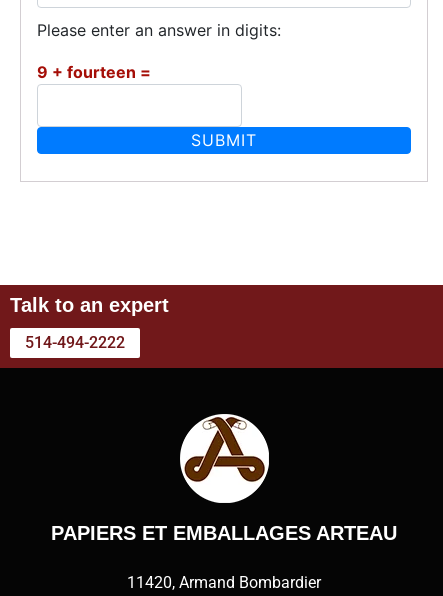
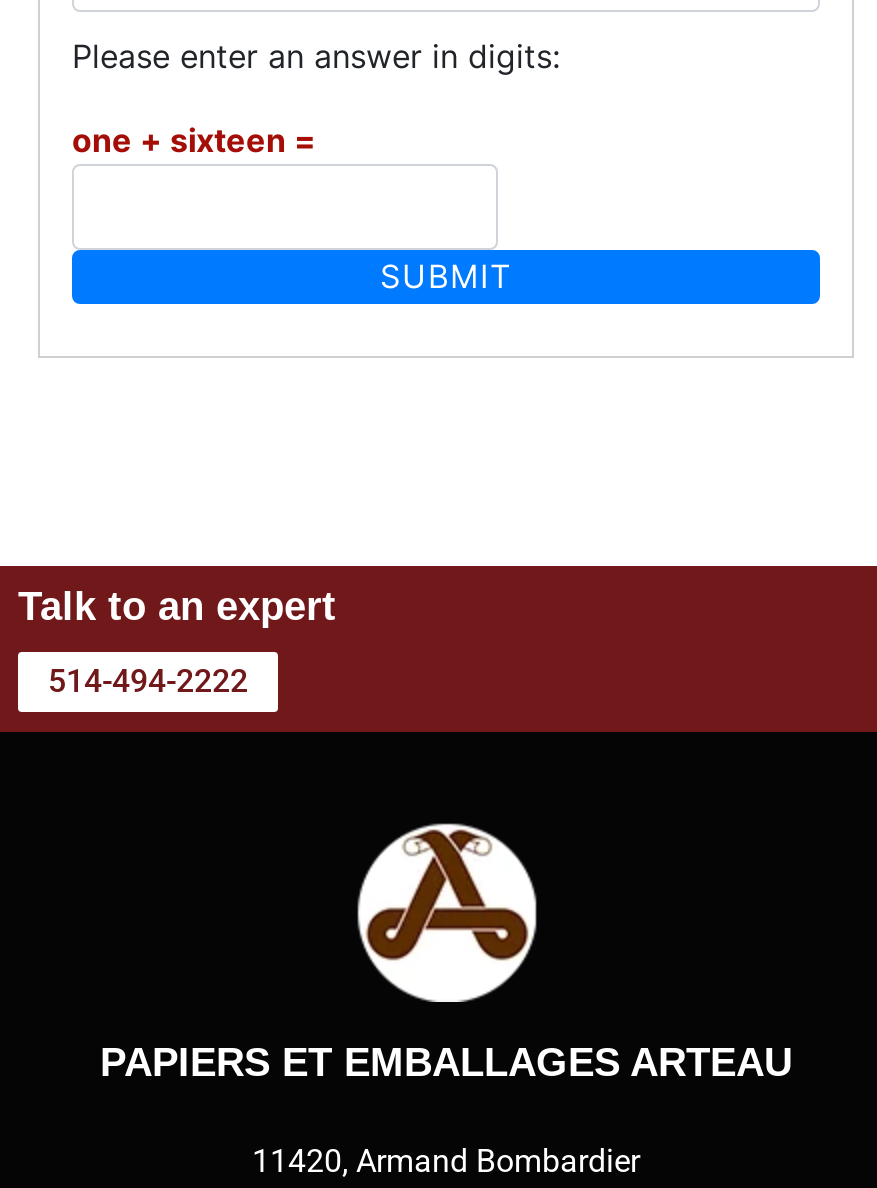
- 9 + fourteen =
+ one + sixteen =
